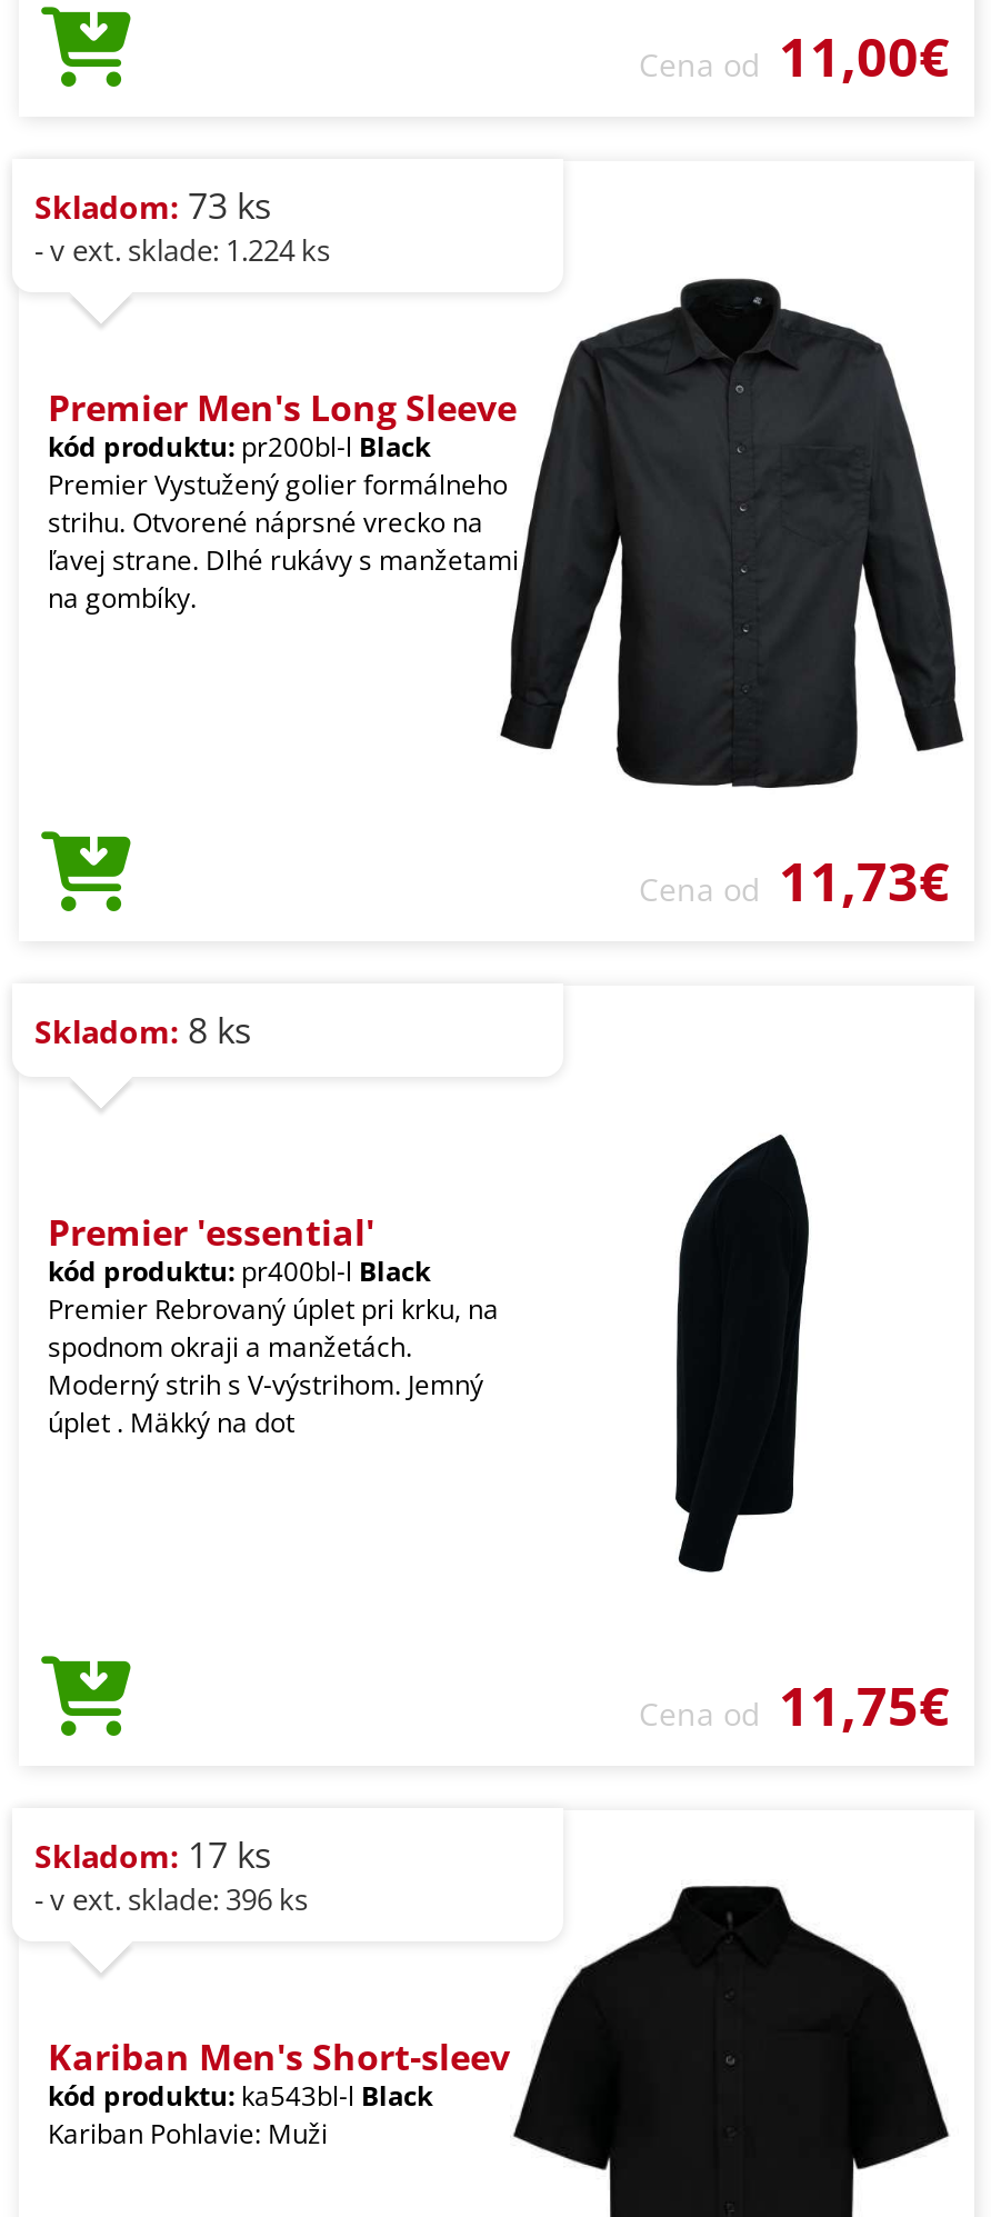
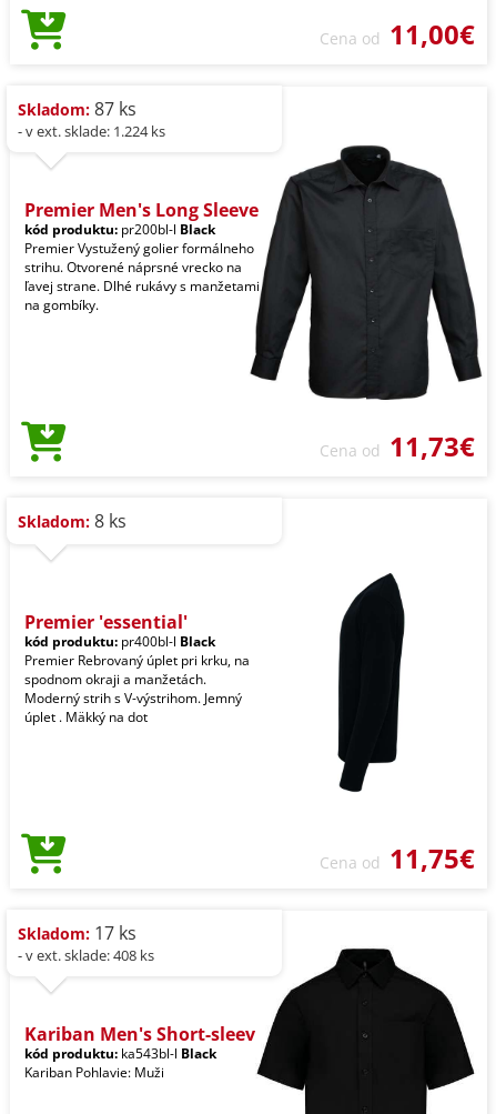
- Skladom: 73 ks
+ Skladom: 87 ks

- - v ext. sklade: 396 ks
+ - v ext. sklade: 408 ks
